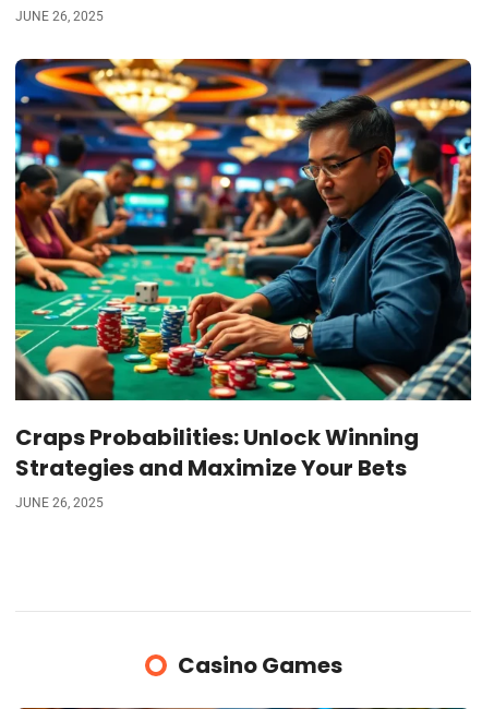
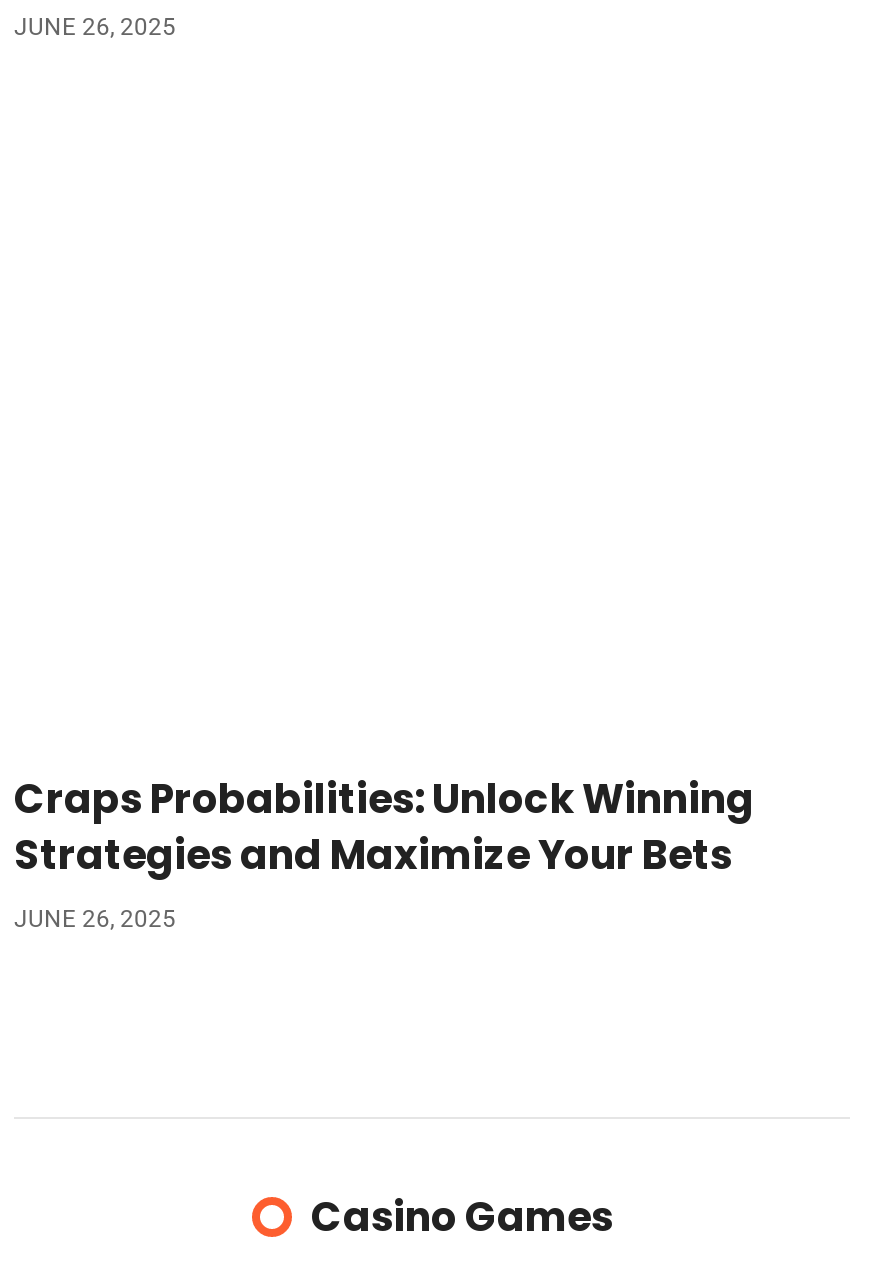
- [image]
